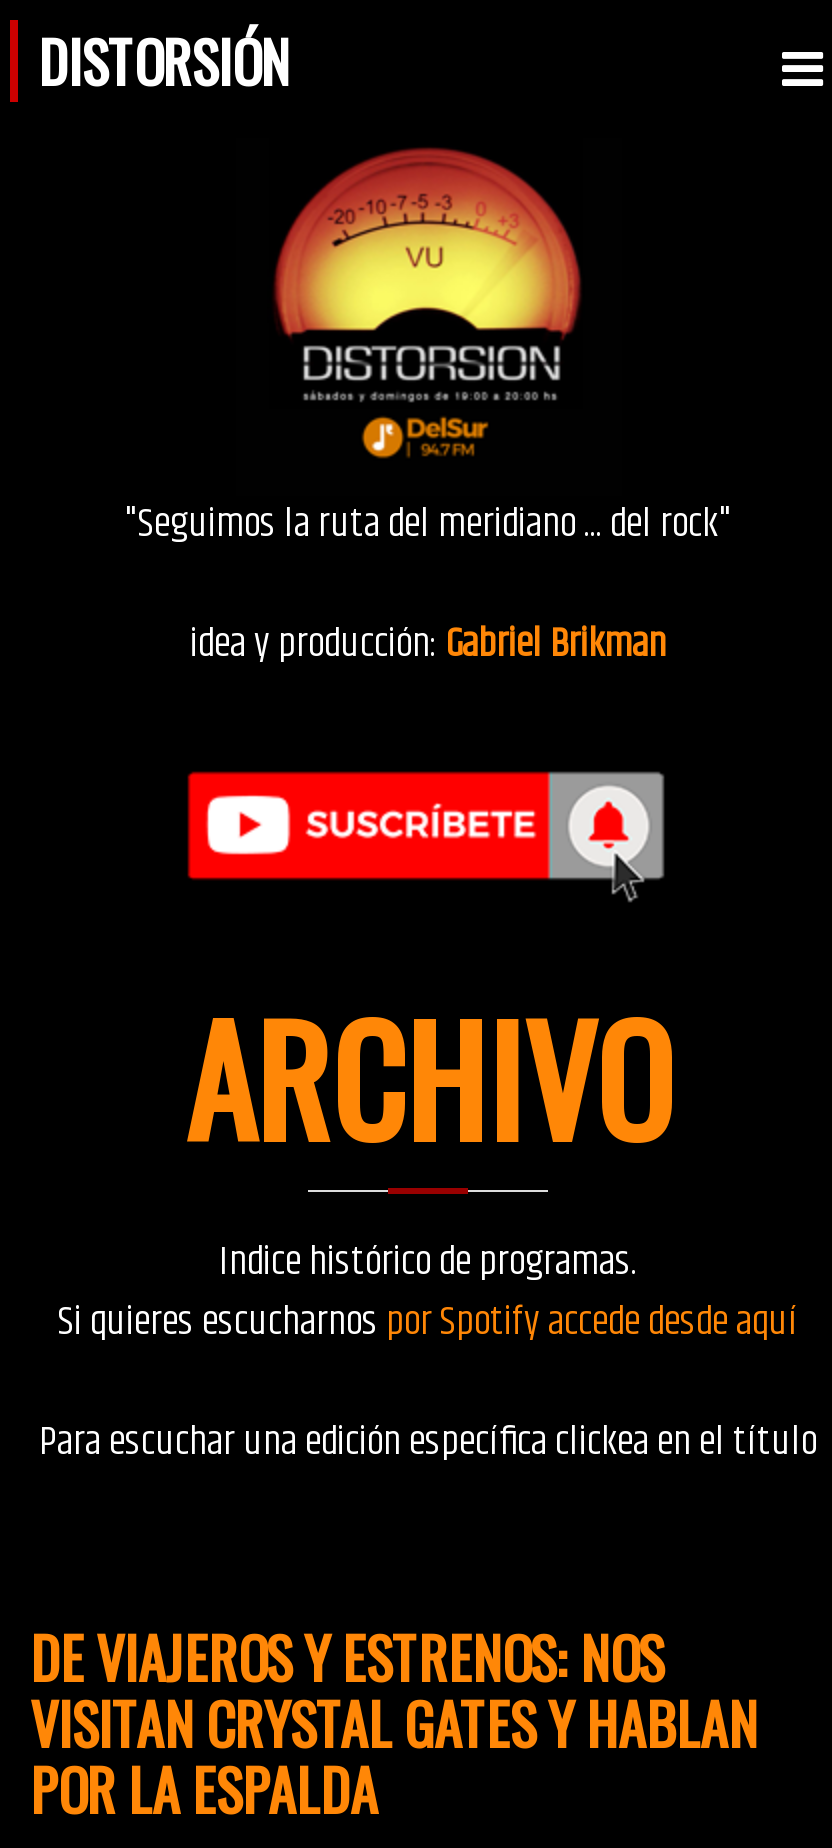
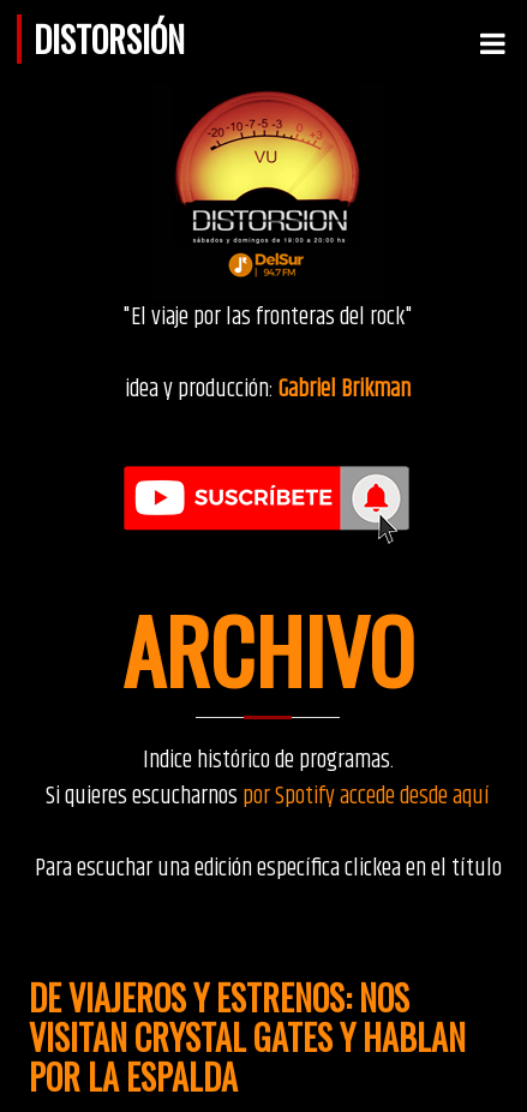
- "Seguimos la ruta del meridiano ... del rock"
+ "El viaje por las fronteras del rock"
